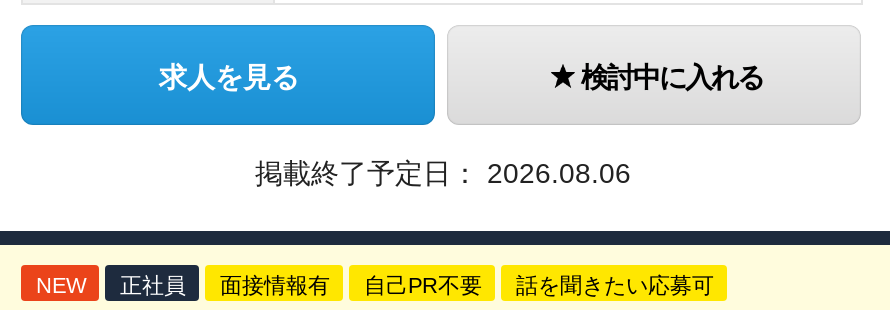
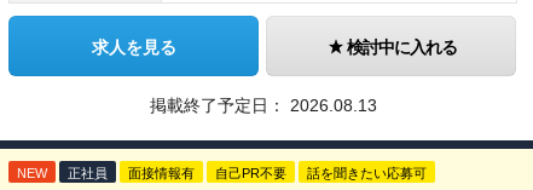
- 掲載終了予定日：2026.08.06
+ 掲載終了予定日：2026.08.13
